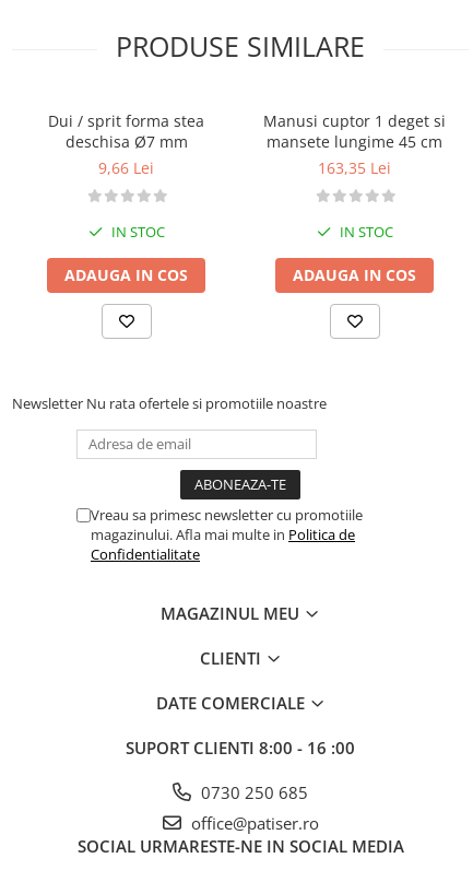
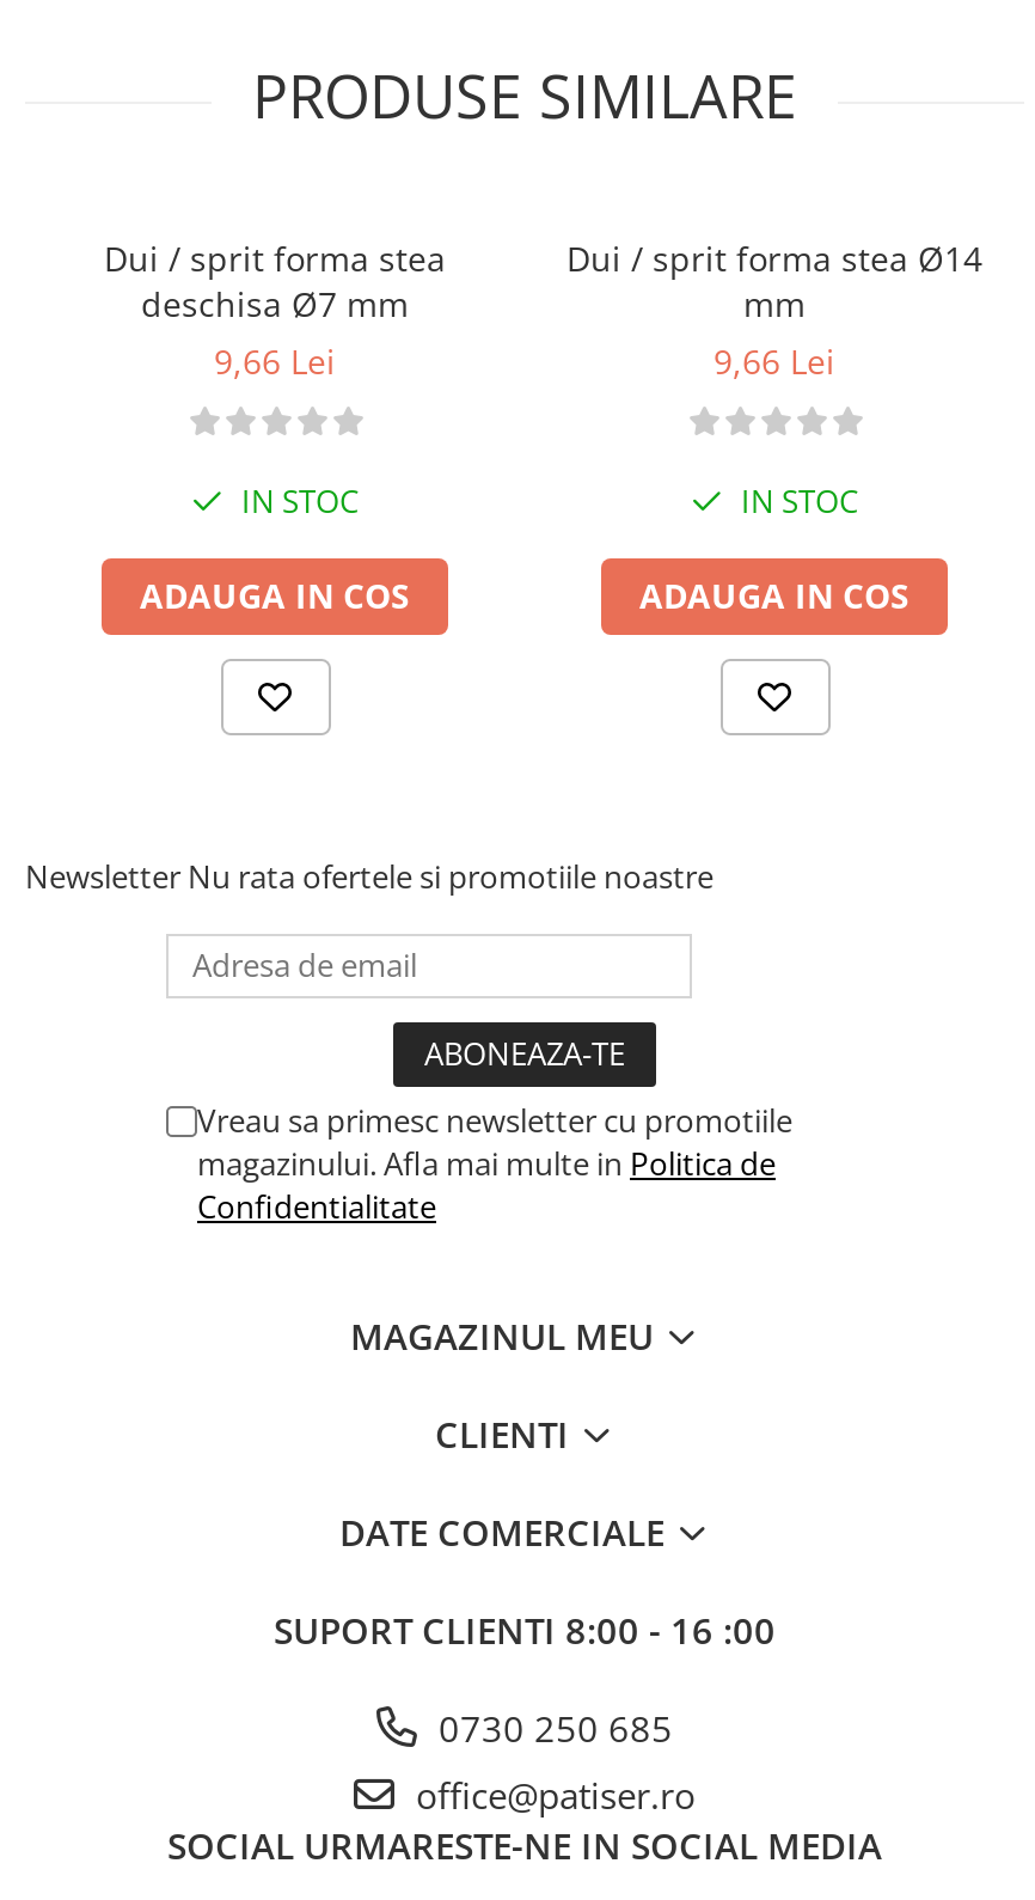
- Manusi cuptor 1 deget si
- mansete lungime 45 cm
- 163,35 Lei
+ Dui / sprit forma stea Ø14
+ mm
+ 9,66 Lei
